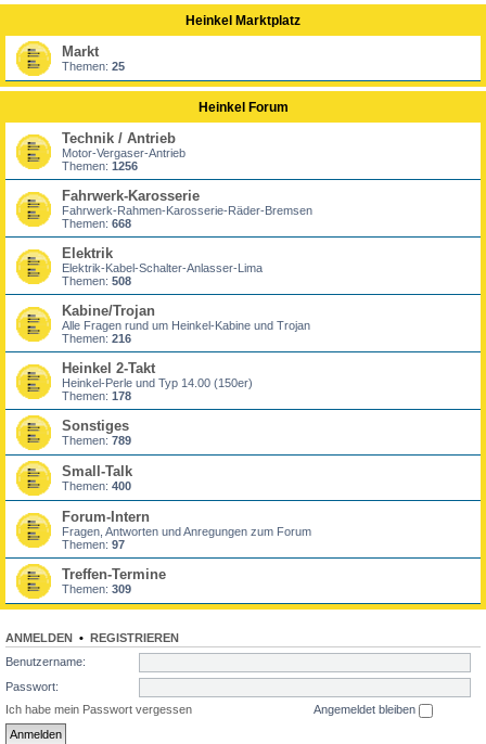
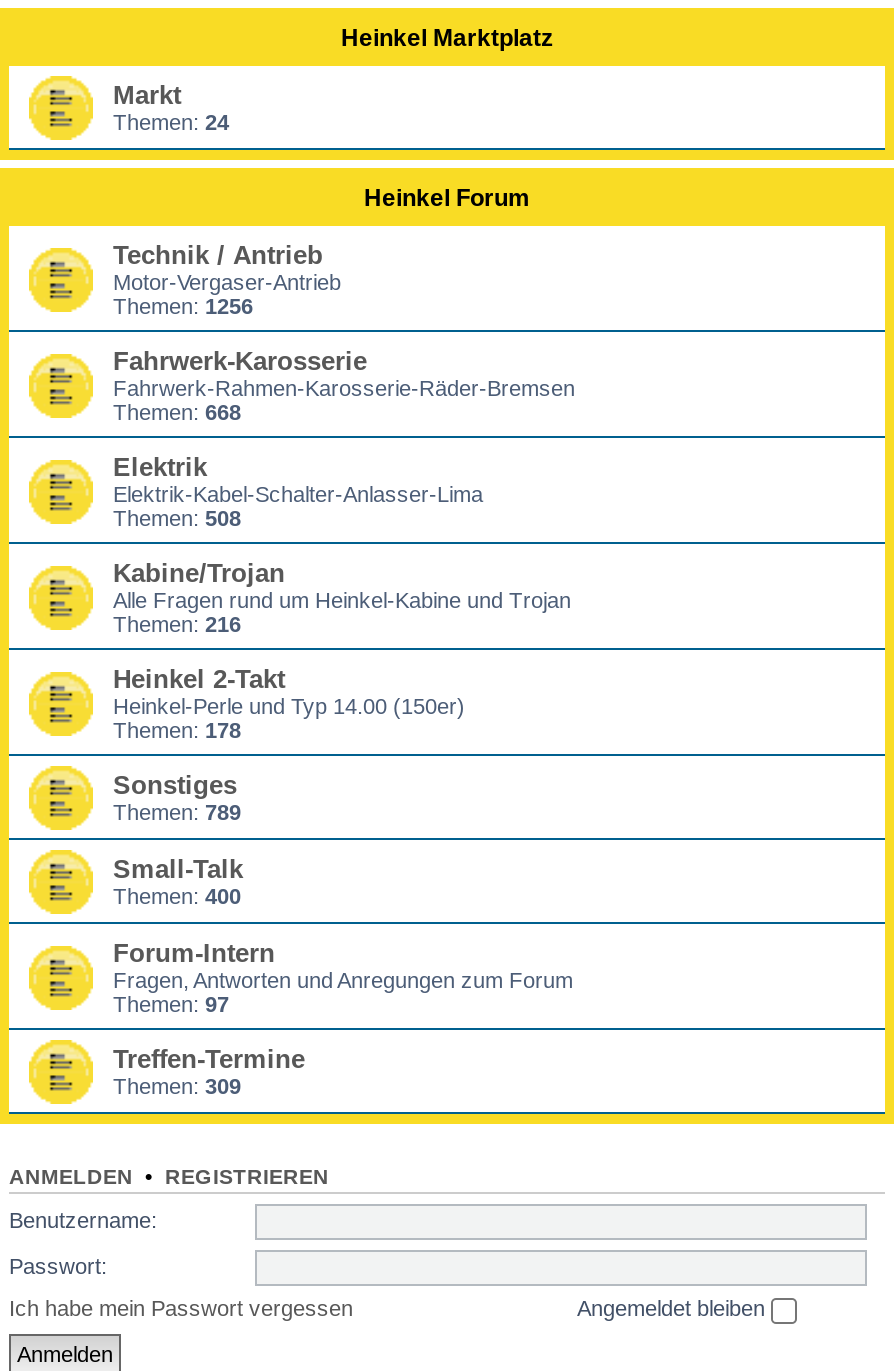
- Themen: 25
+ Themen: 24
